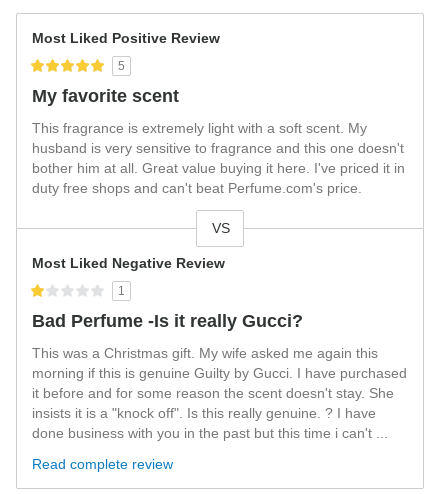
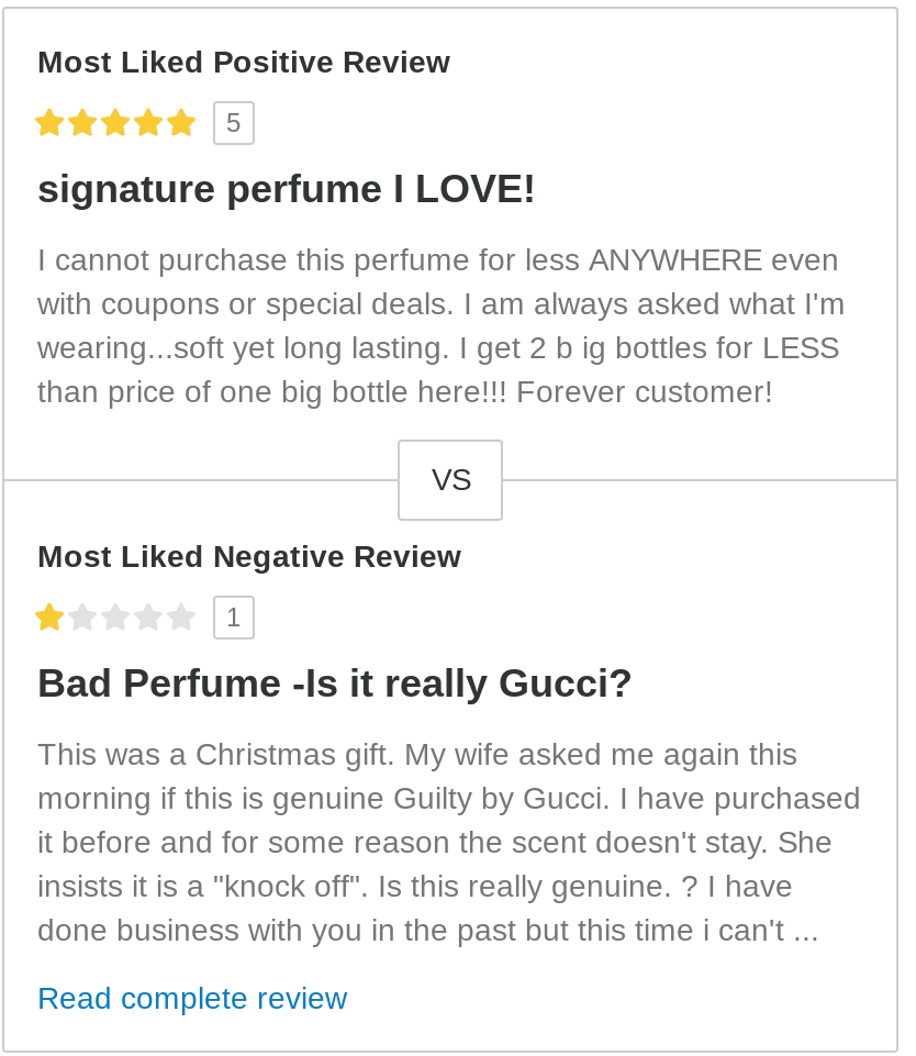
- My favorite scent
+ signature perfume I LOVE!

- This fragrance is extremely light with a soft scent. My
- husband is very sensitive to fragrance and this one doesn't
- bother him at all. Great value buying it here. I've priced it in
- duty free shops and can't beat Perfume.com's price.
+ I cannot purchase this perfume for less ANYWHERE even
+ with coupons or special deals. I am always asked what I'm
+ wearing...soft yet long lasting. I get 2 b ig bottles for LESS
+ than price of one big bottle here!!! Forever customer!
